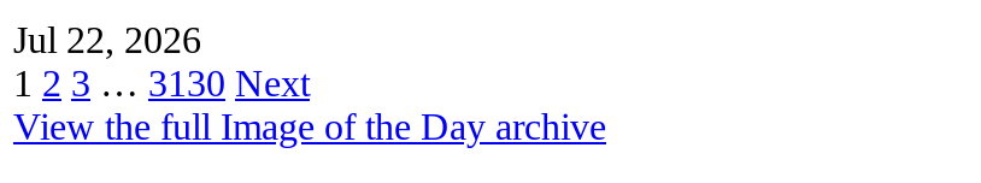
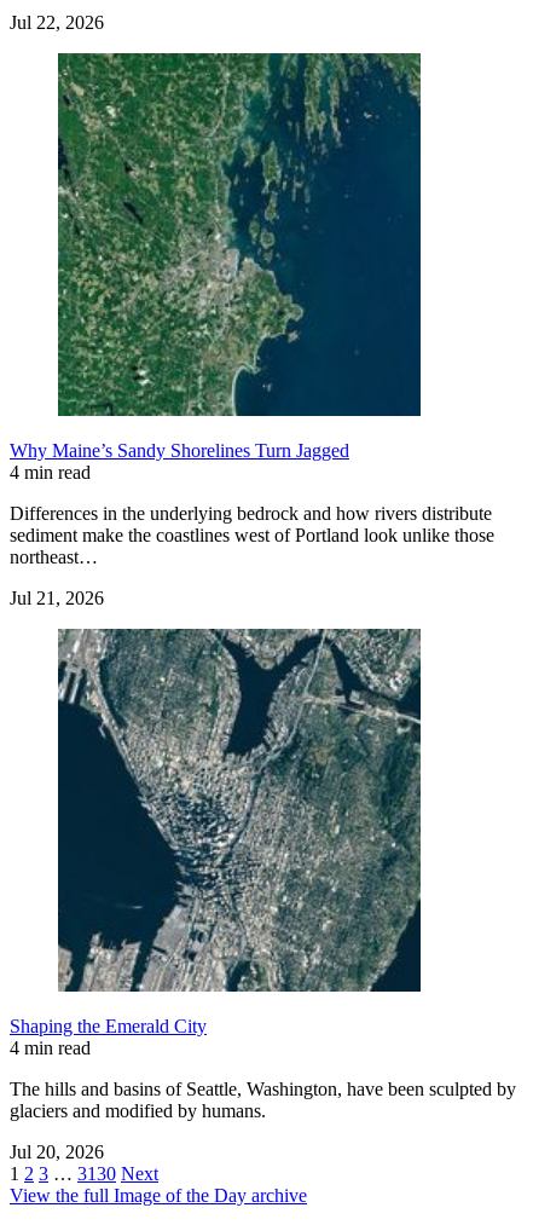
+ [image]
+ Why Maine’s Sandy Shorelines Turn Jagged
+ 4 min read
+ Differences in the underlying bedrock and how rivers distribute
+ sediment make the coastlines west of Portland look unlike those
+ northeast…
+ Jul 21, 2026

+ [image]
+ Shaping the Emerald City
+ 4 min read
+ The hills and basins of Seattle, Washington, have been sculpted by
+ glaciers and modified by humans.
+ Jul 20, 2026
